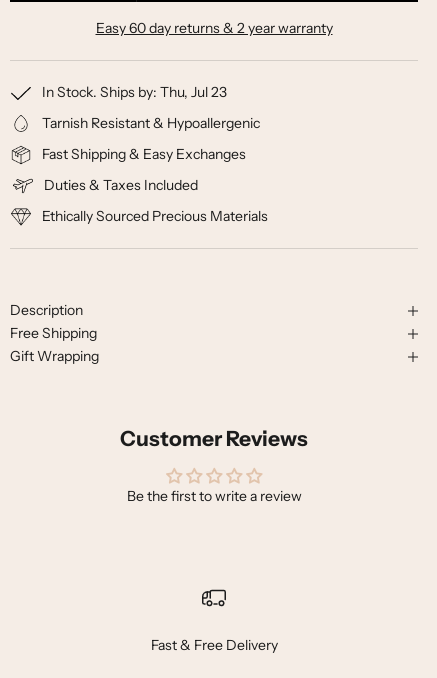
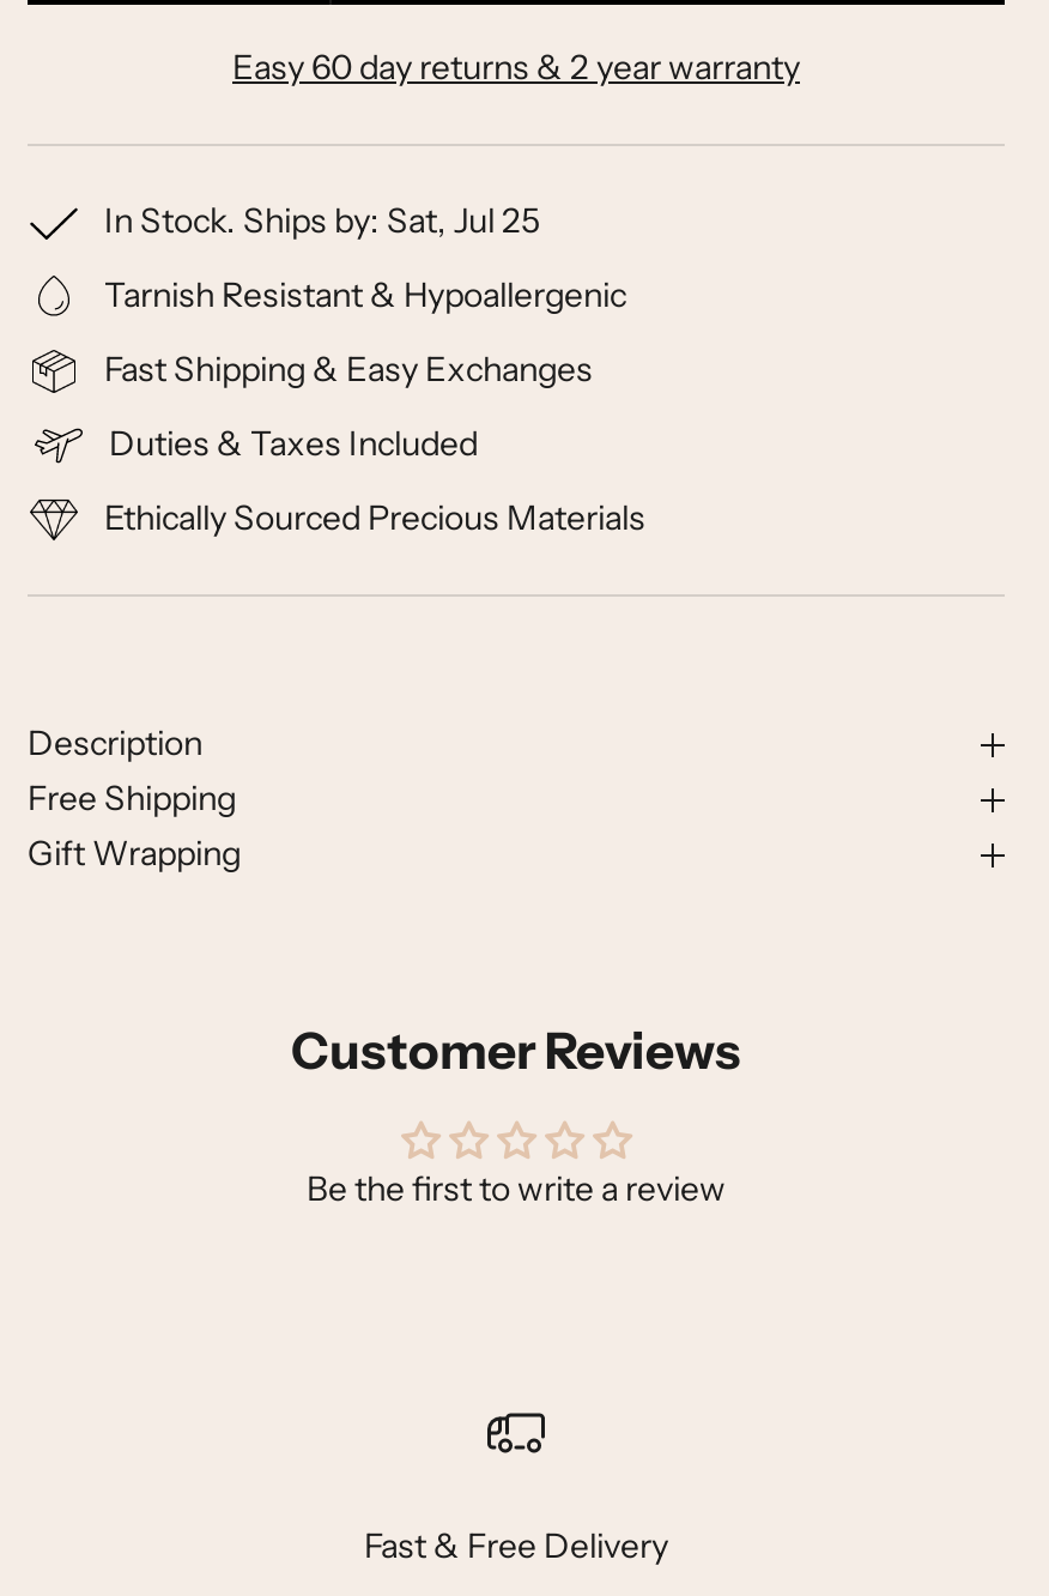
- In Stock. Ships by: Thu, Jul 23
+ In Stock. Ships by: Sat, Jul 25
